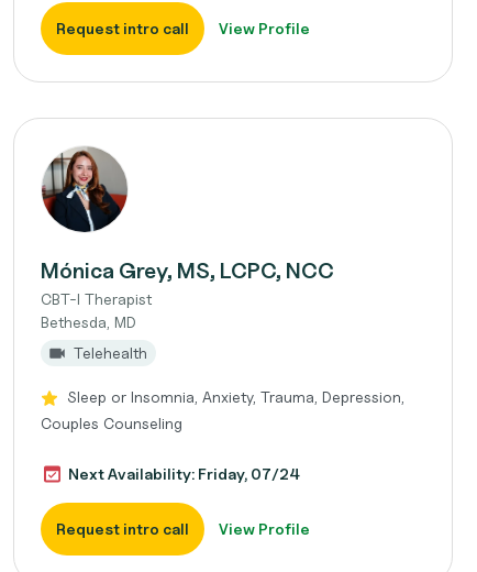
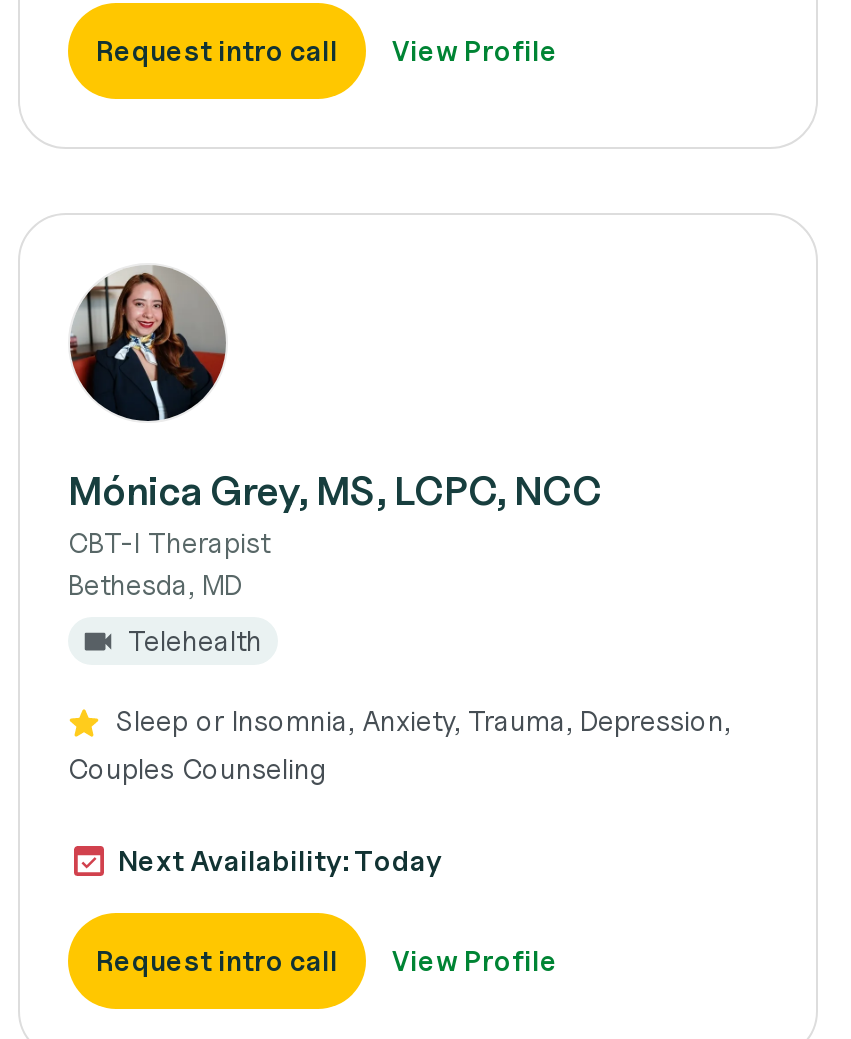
- Next Availability: Friday, 07/24
+ Next Availability: Today
